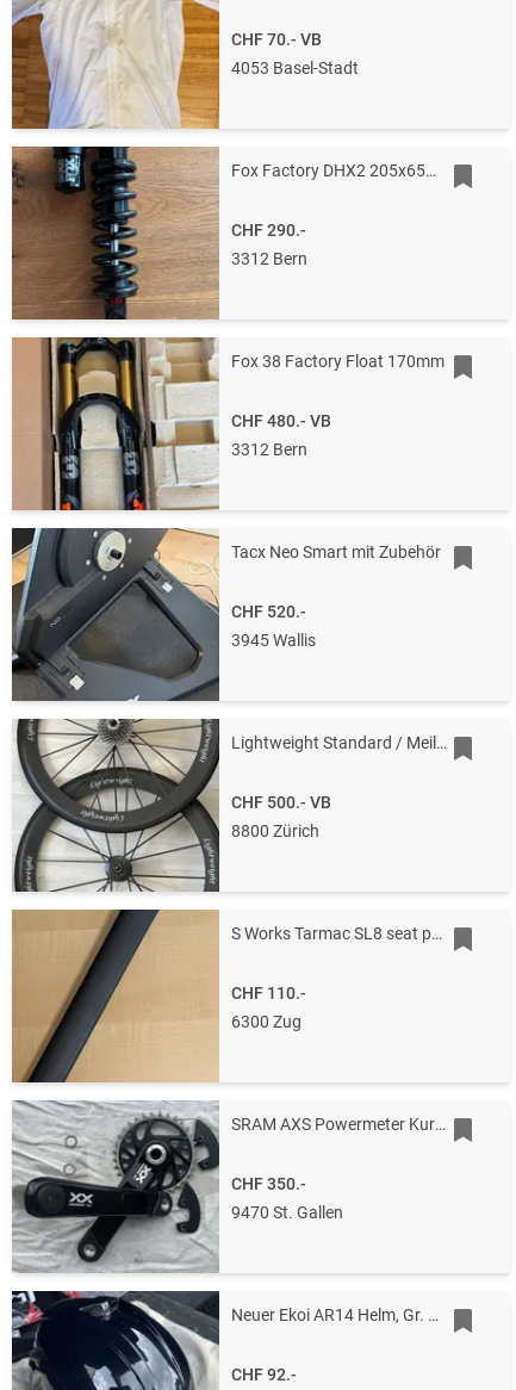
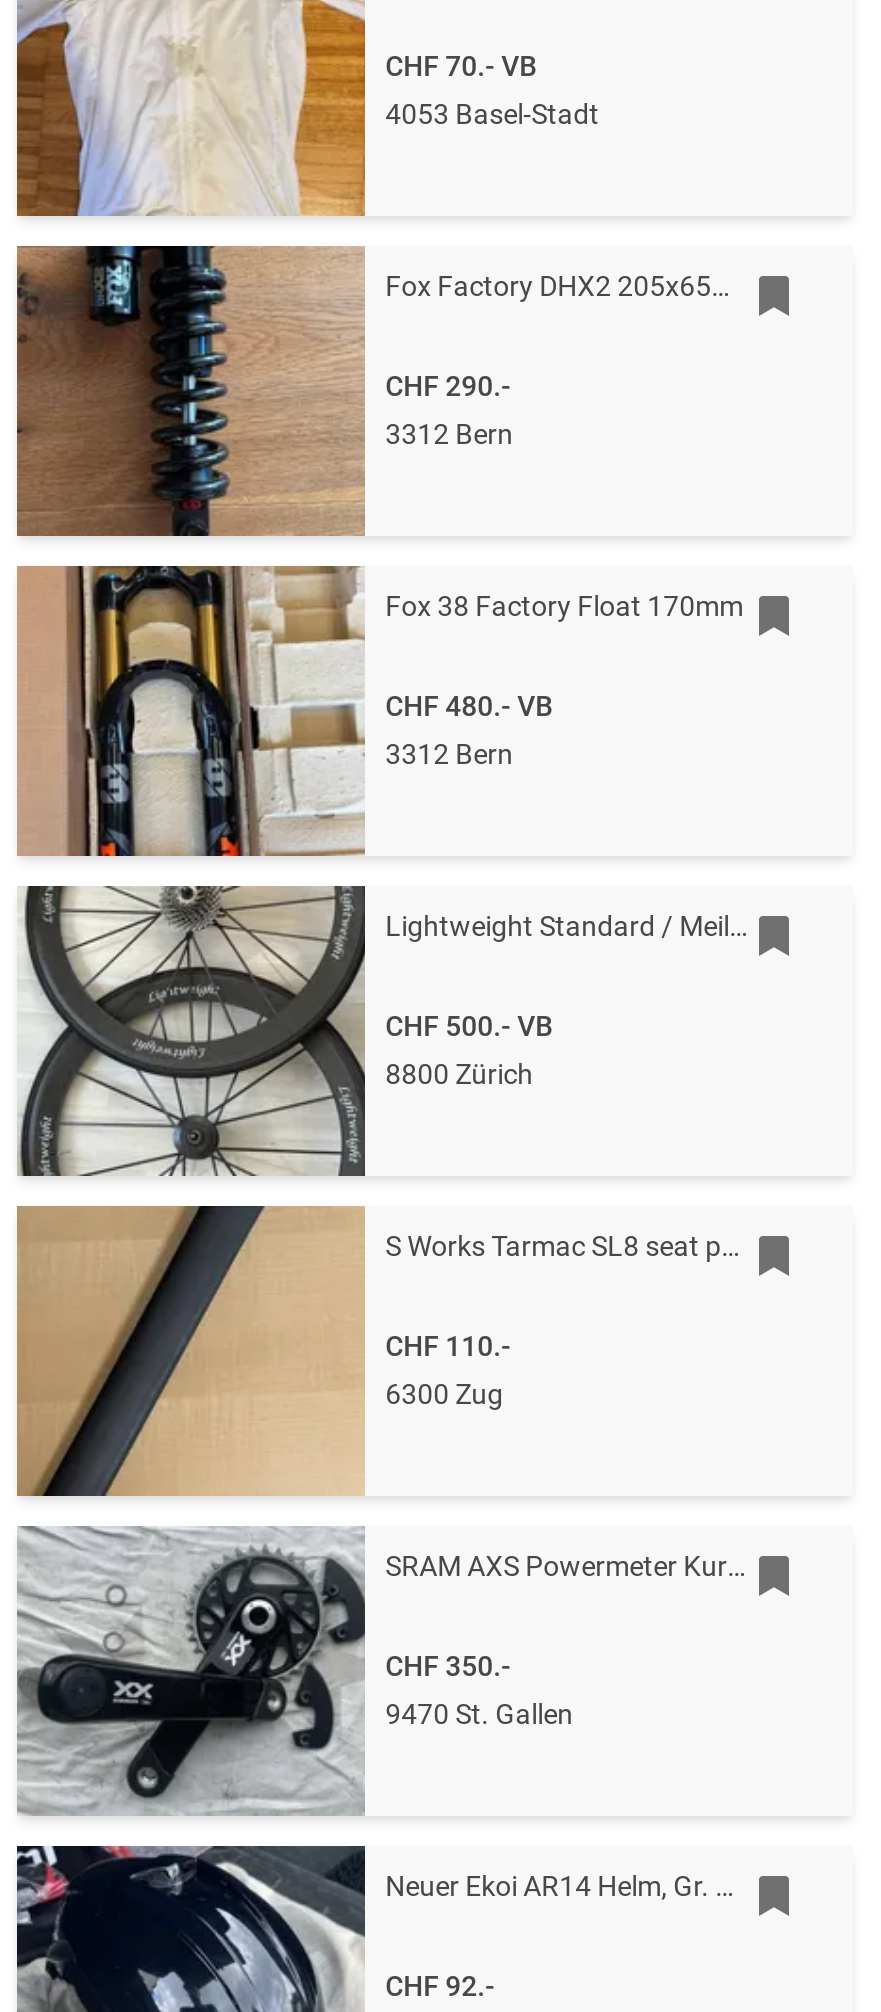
- [image]
- Tacx Neo Smart mit Zubehör
- CHF 520.-
- 3945 Wallis
